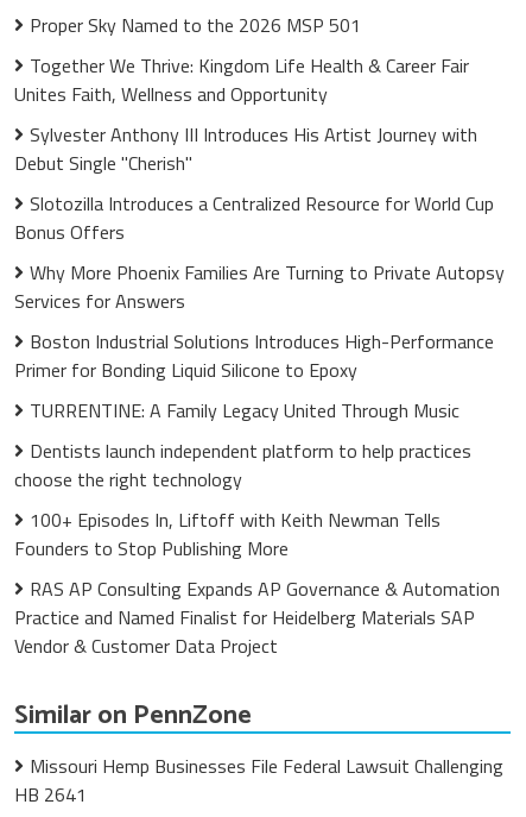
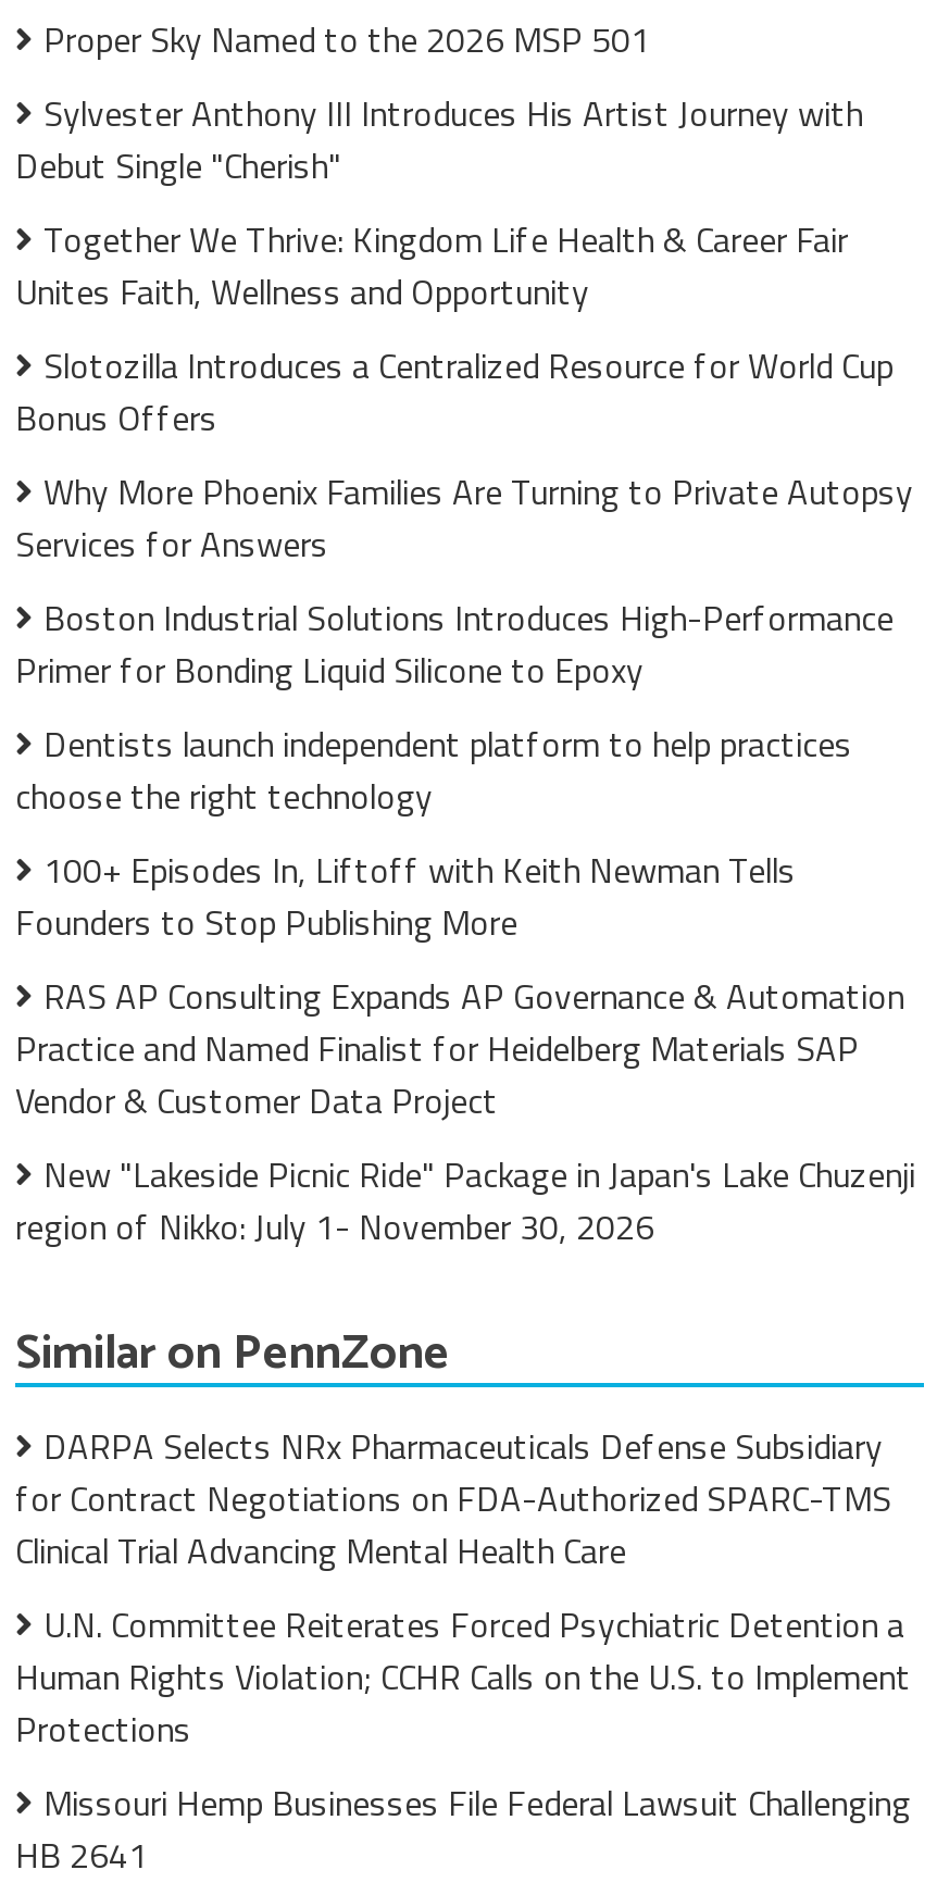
moved up: Sylvester Anthony III Introduces His Artist Journey with | Debut Single "Cherish"

- TURRENTINE: A Family Legacy United Through Music

moved up: Dentists launch independent platform to help practices | choose the right technology | 100+ Episodes In, Liftoff with Keith Newman Tells | Founders to Stop Publishing More | RAS AP Consulting Expands AP Governance & Automation | Practice and Named Finalist for Heidelberg Materials SAP | Vendor & Customer Data Project

+ New "Lakeside Picnic Ride" Package in Japan's Lake Chuzenji
+ region of Nikko: July 1- November 30, 2026

+ DARPA Selects NRx Pharmaceuticals Defense Subsidiary
+ for Contract Negotiations on FDA-Authorized SPARC-TMS
+ Clinical Trial Advancing Mental Health Care
+ U.N. Committee Reiterates Forced Psychiatric Detention a
+ Human Rights Violation; CCHR Calls on the U.S. to Implement
+ Protections
